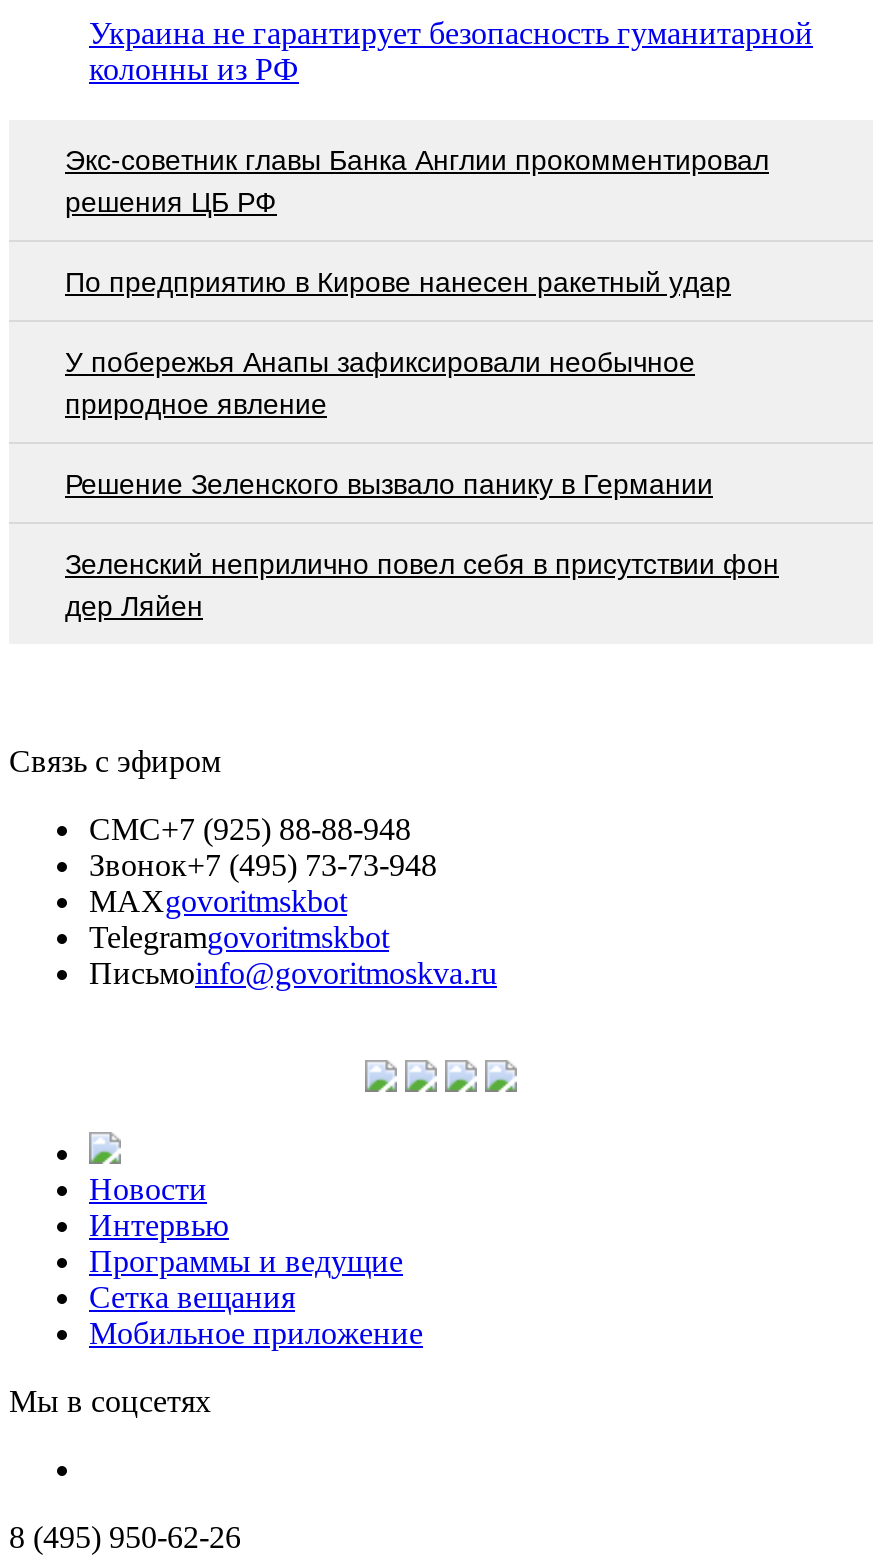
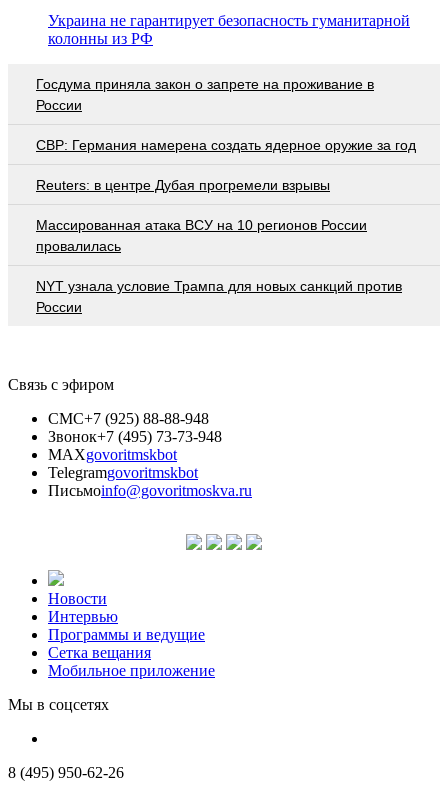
- Экс-советник главы Банка Англии прокомментировал
- решения ЦБ РФ
+ Госдума приняла закон о запрете на проживание в
+ России

- По предприятию в Кирове нанесен ракетный удар
+ СВР: Германия намерена создать ядерное оружие за год

- У побережья Анапы зафиксировали необычное
- природное явление
+ Reuters: в центре Дубая прогремели взрывы

- Решение Зеленского вызвало панику в Германии
+ Массированная атака ВСУ на 10 регионов России
+ провалилась

- Зеленский неприлично повел cебя в присутствии фон
- дер Ляйен
+ NYT узнала условие Трампа для новых санкций против
+ России
